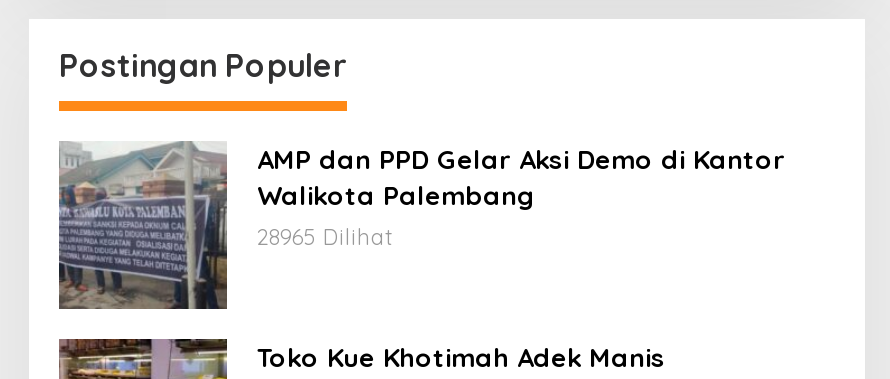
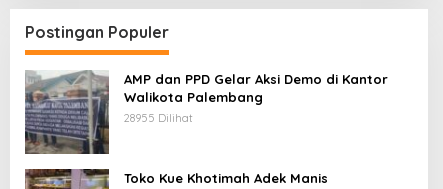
- 28965 Dilihat
+ 28955 Dilihat
